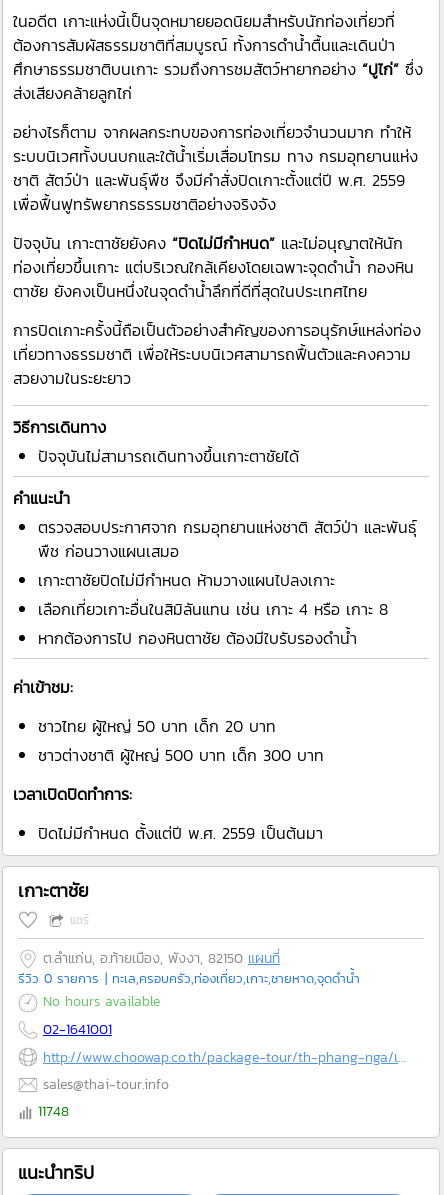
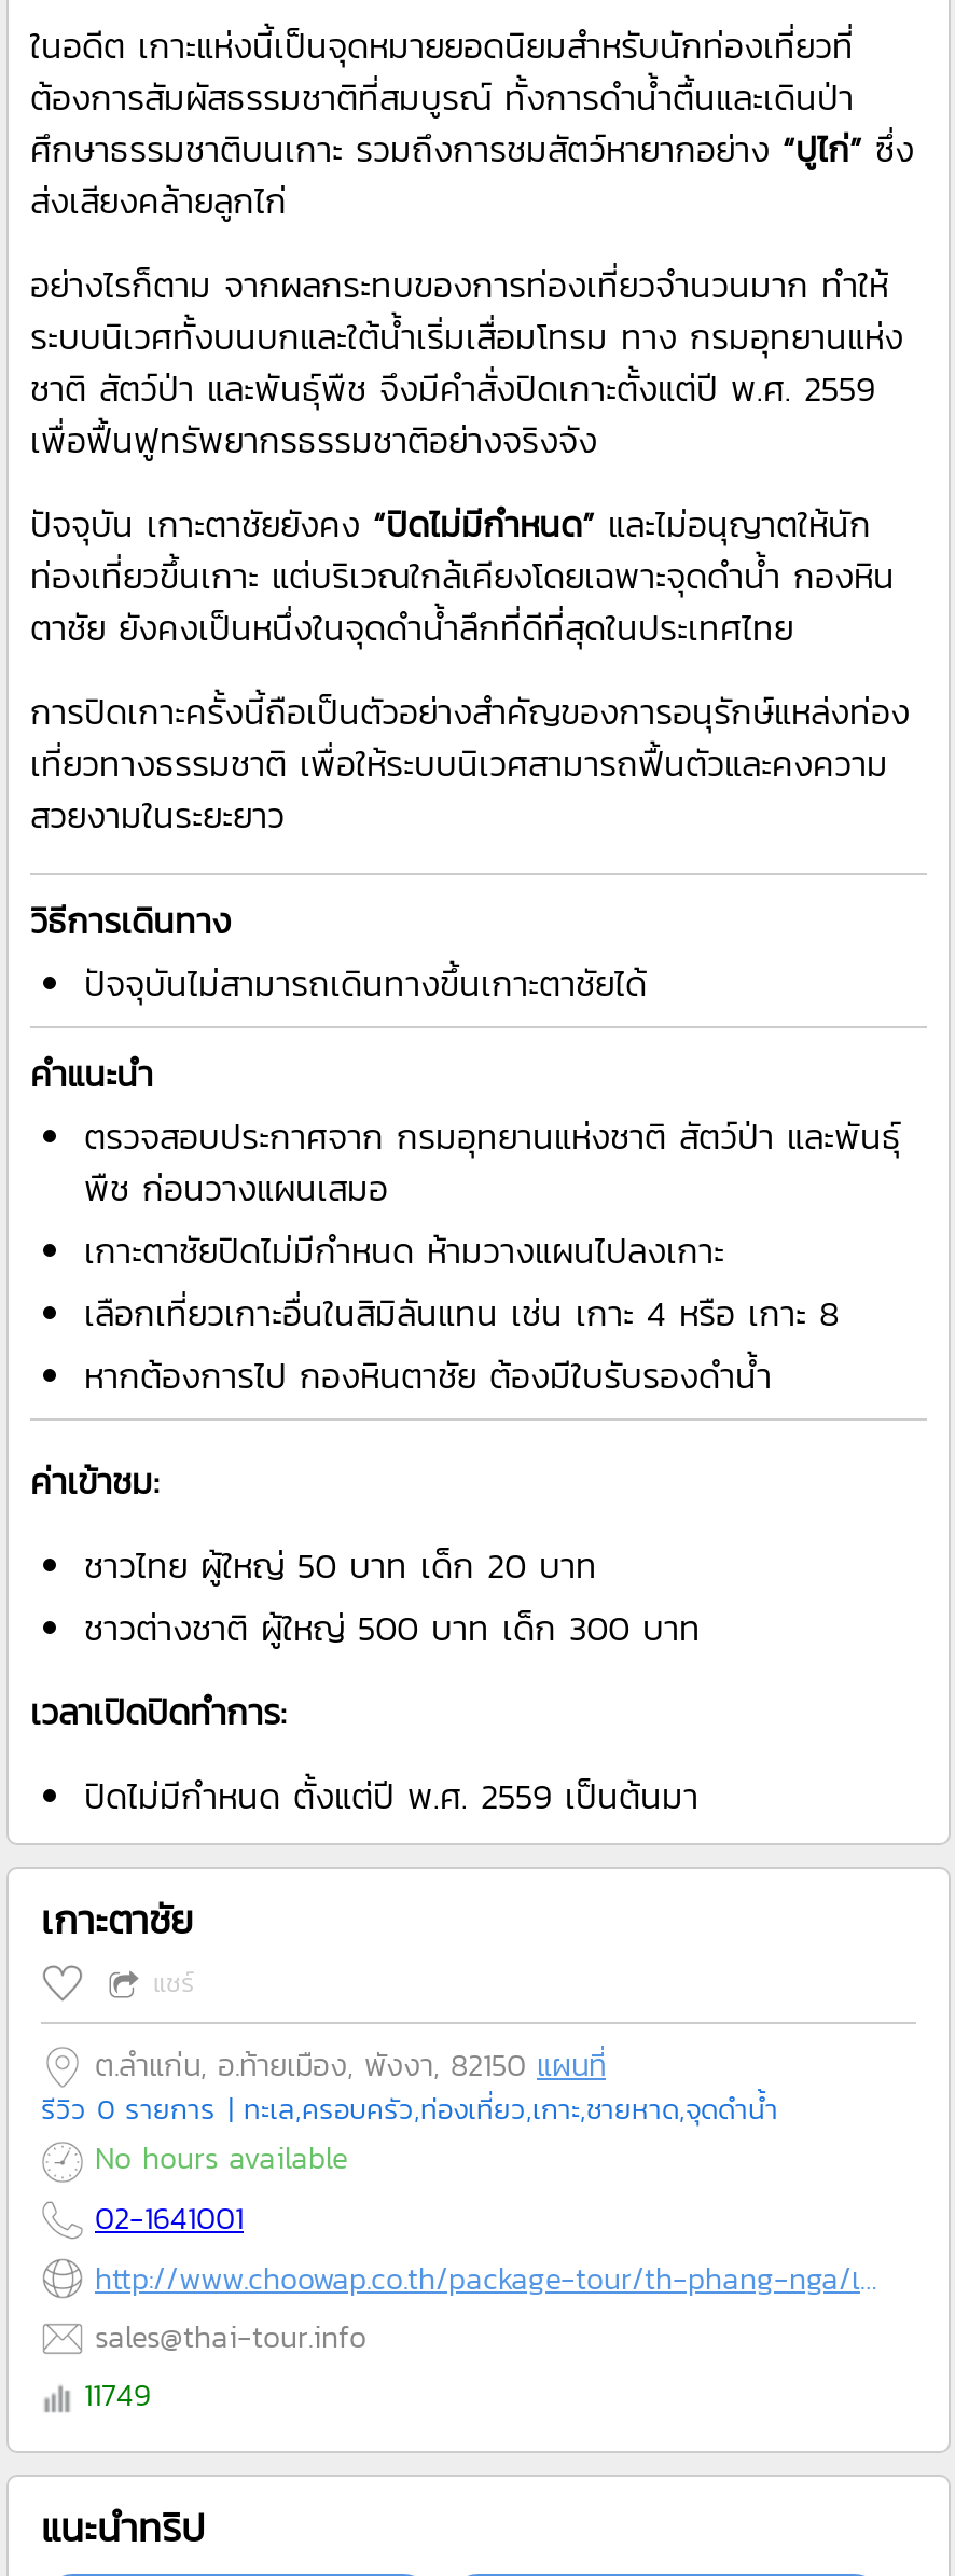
- 11748
+ 11749
